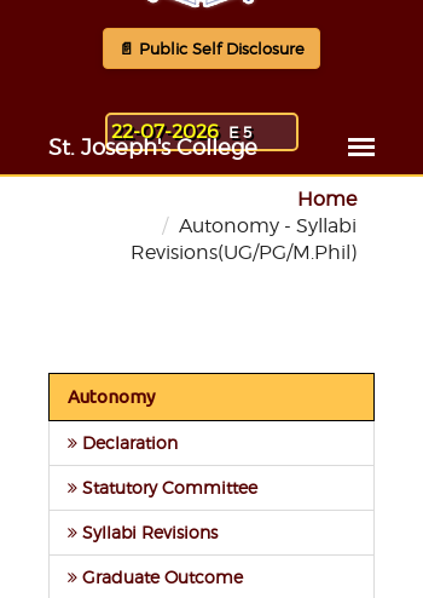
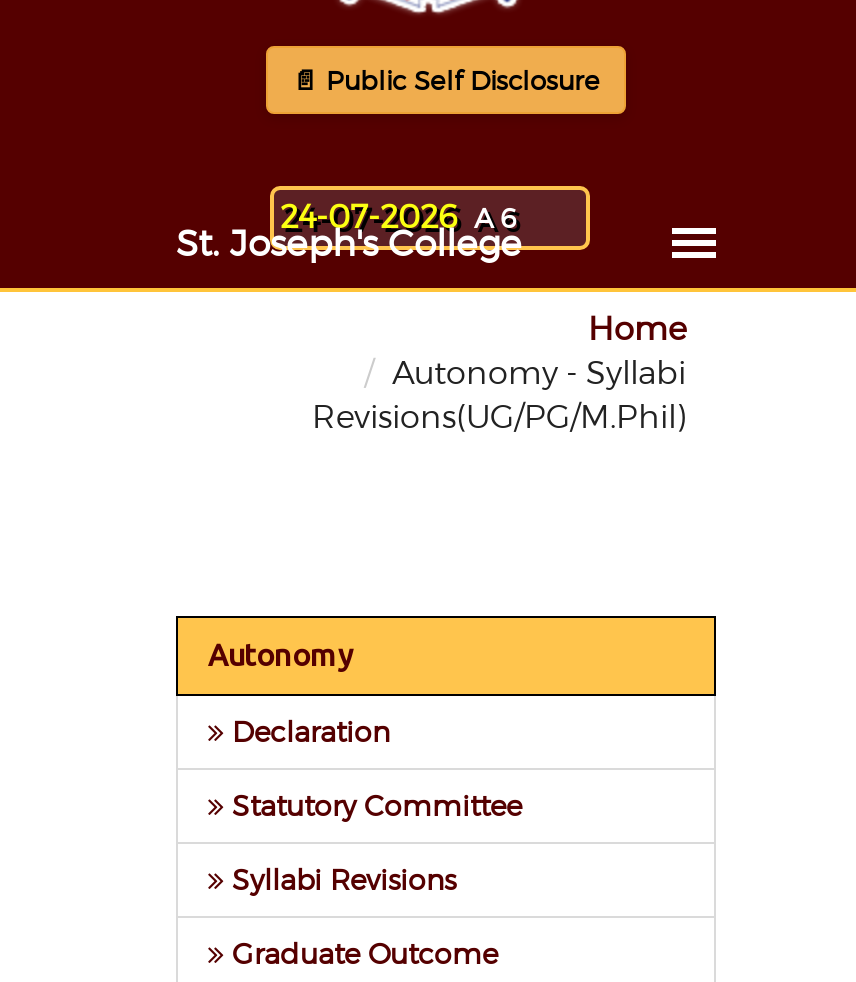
- 22-07-2026 E 5
+ 24-07-2026 A 6
